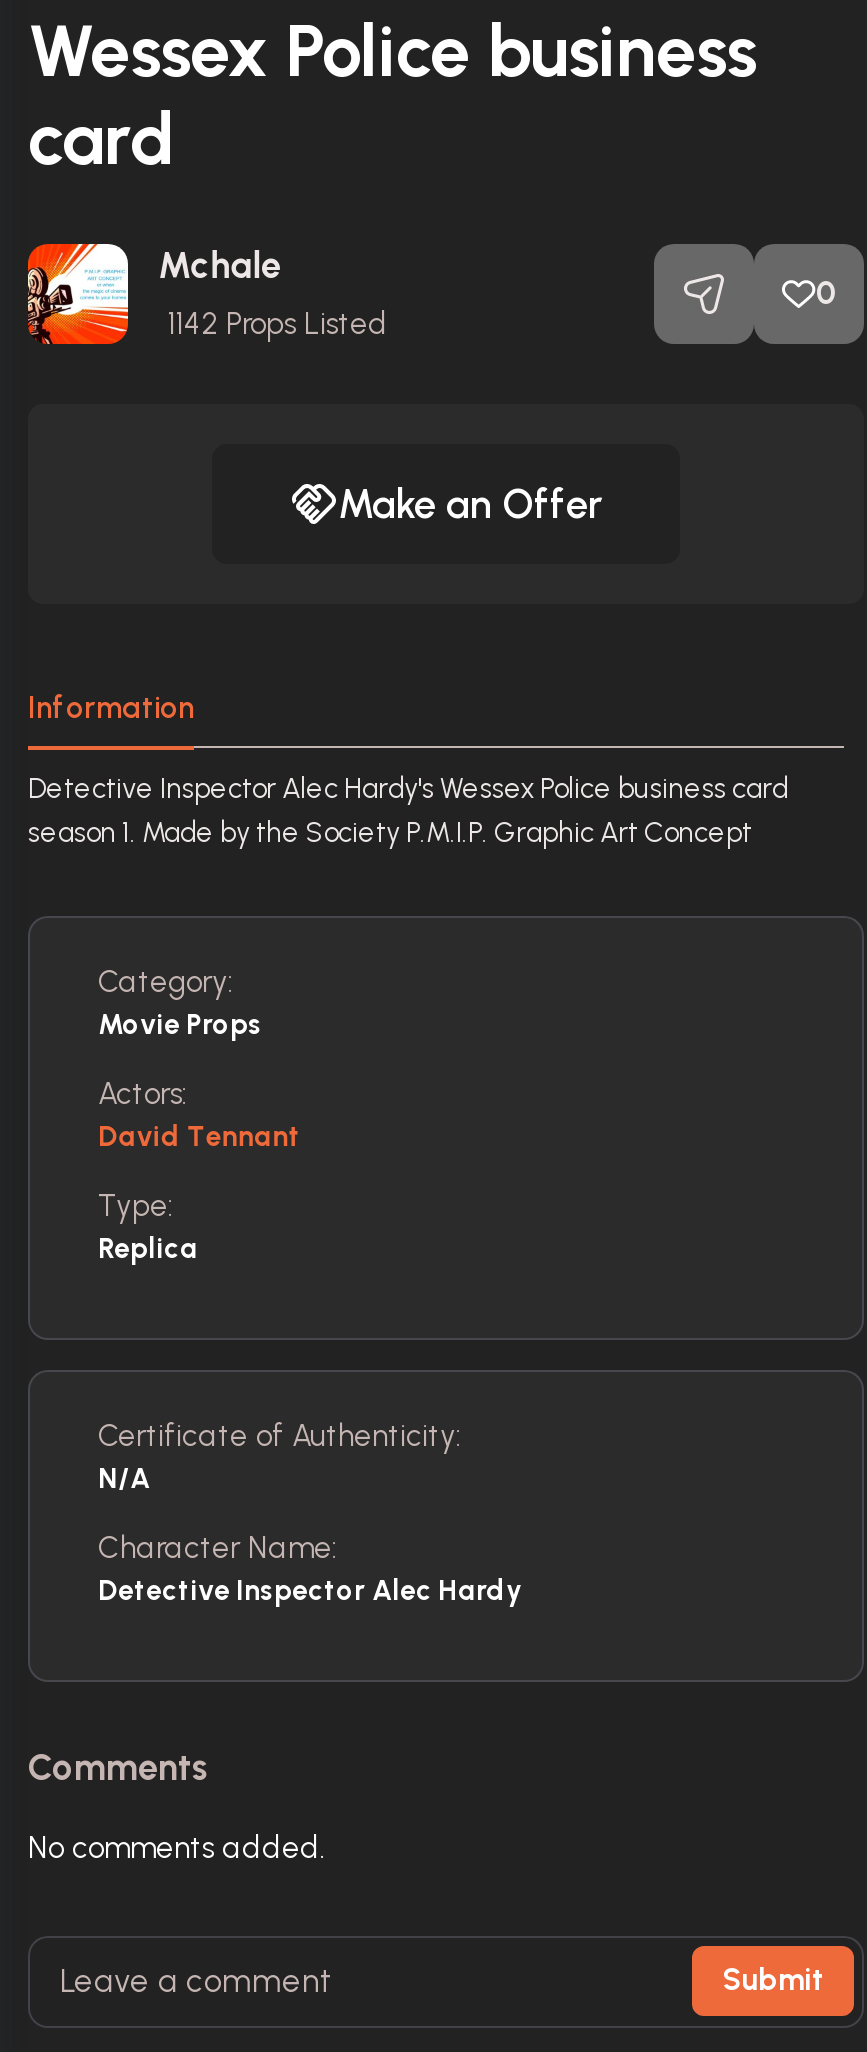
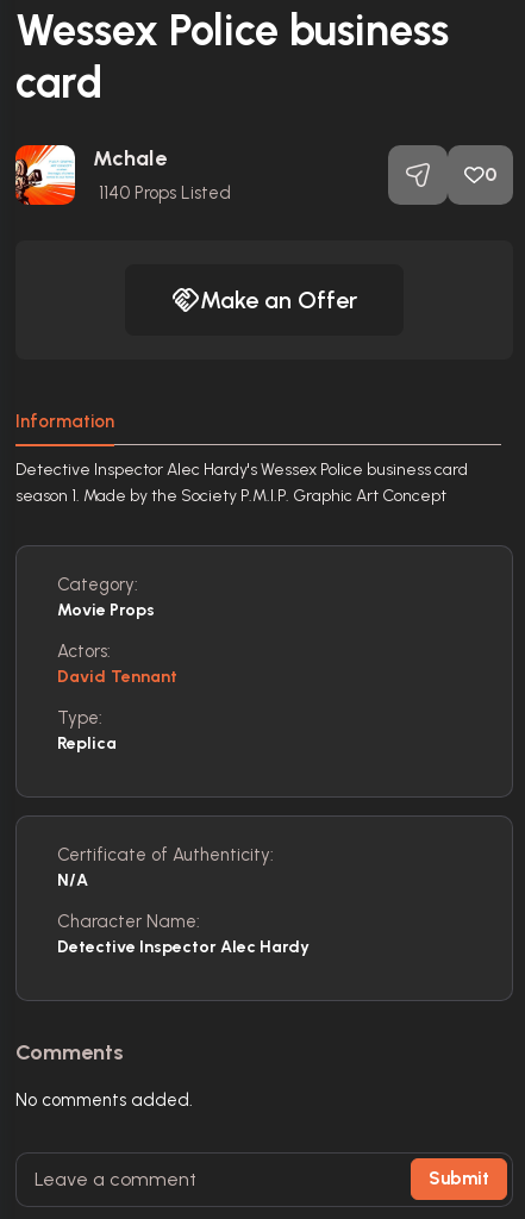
- 1142 Props Listed
+ 1140 Props Listed
